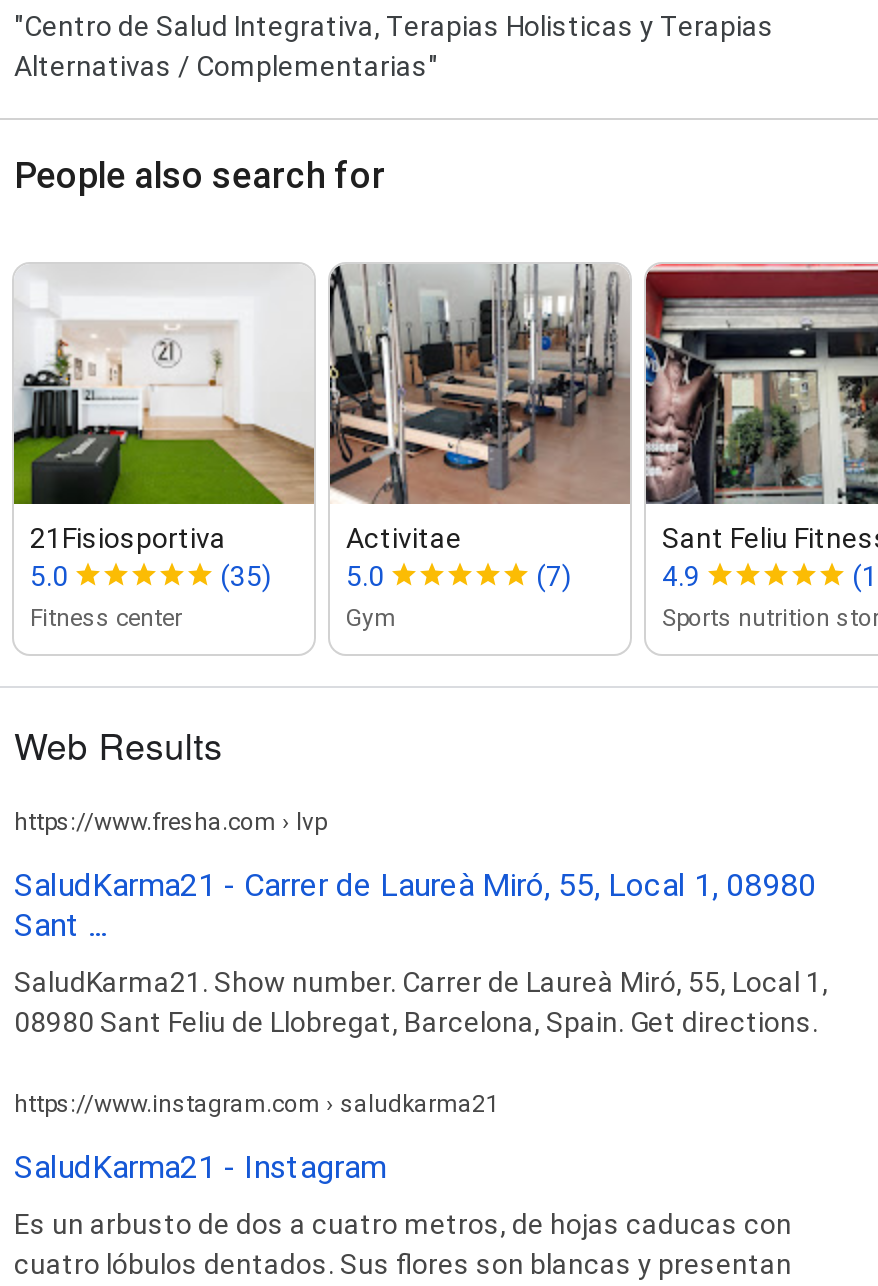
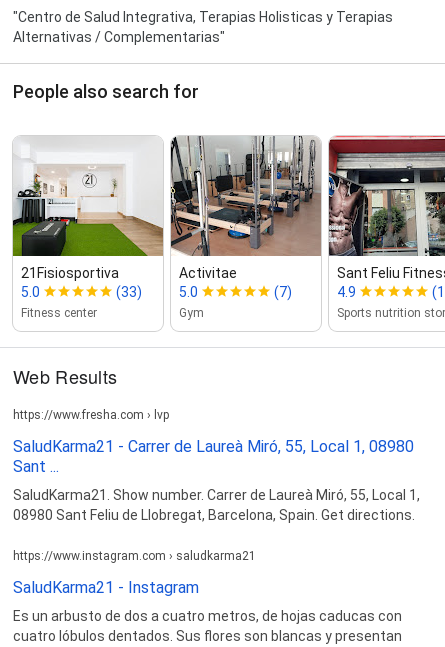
- (35)
+ (33)
